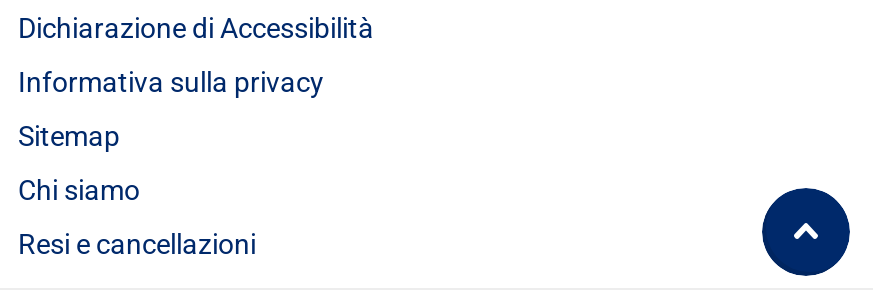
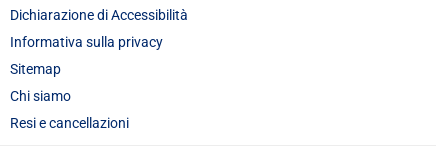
- [image]
